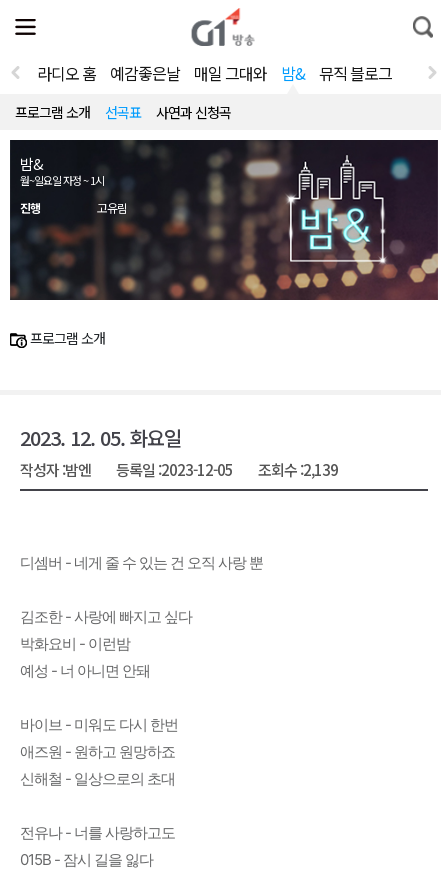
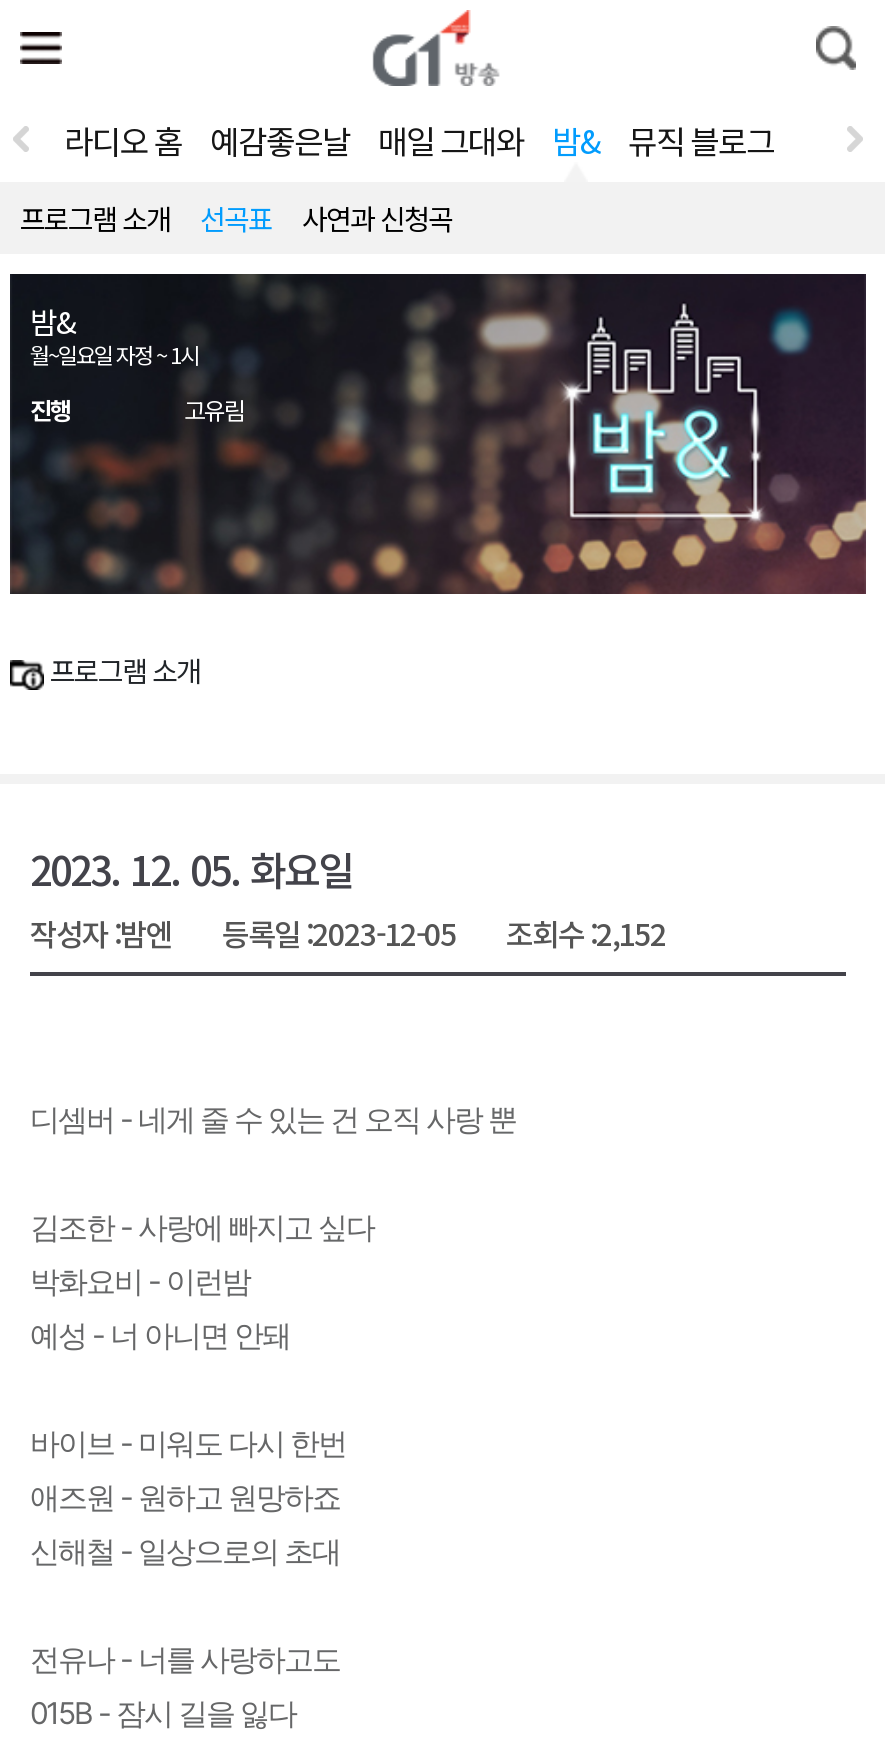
- 작성자 : 밤엔 등록일 : 2023-12-05 조회수 : 2,139
+ 작성자 : 밤엔 등록일 : 2023-12-05 조회수 : 2,152
